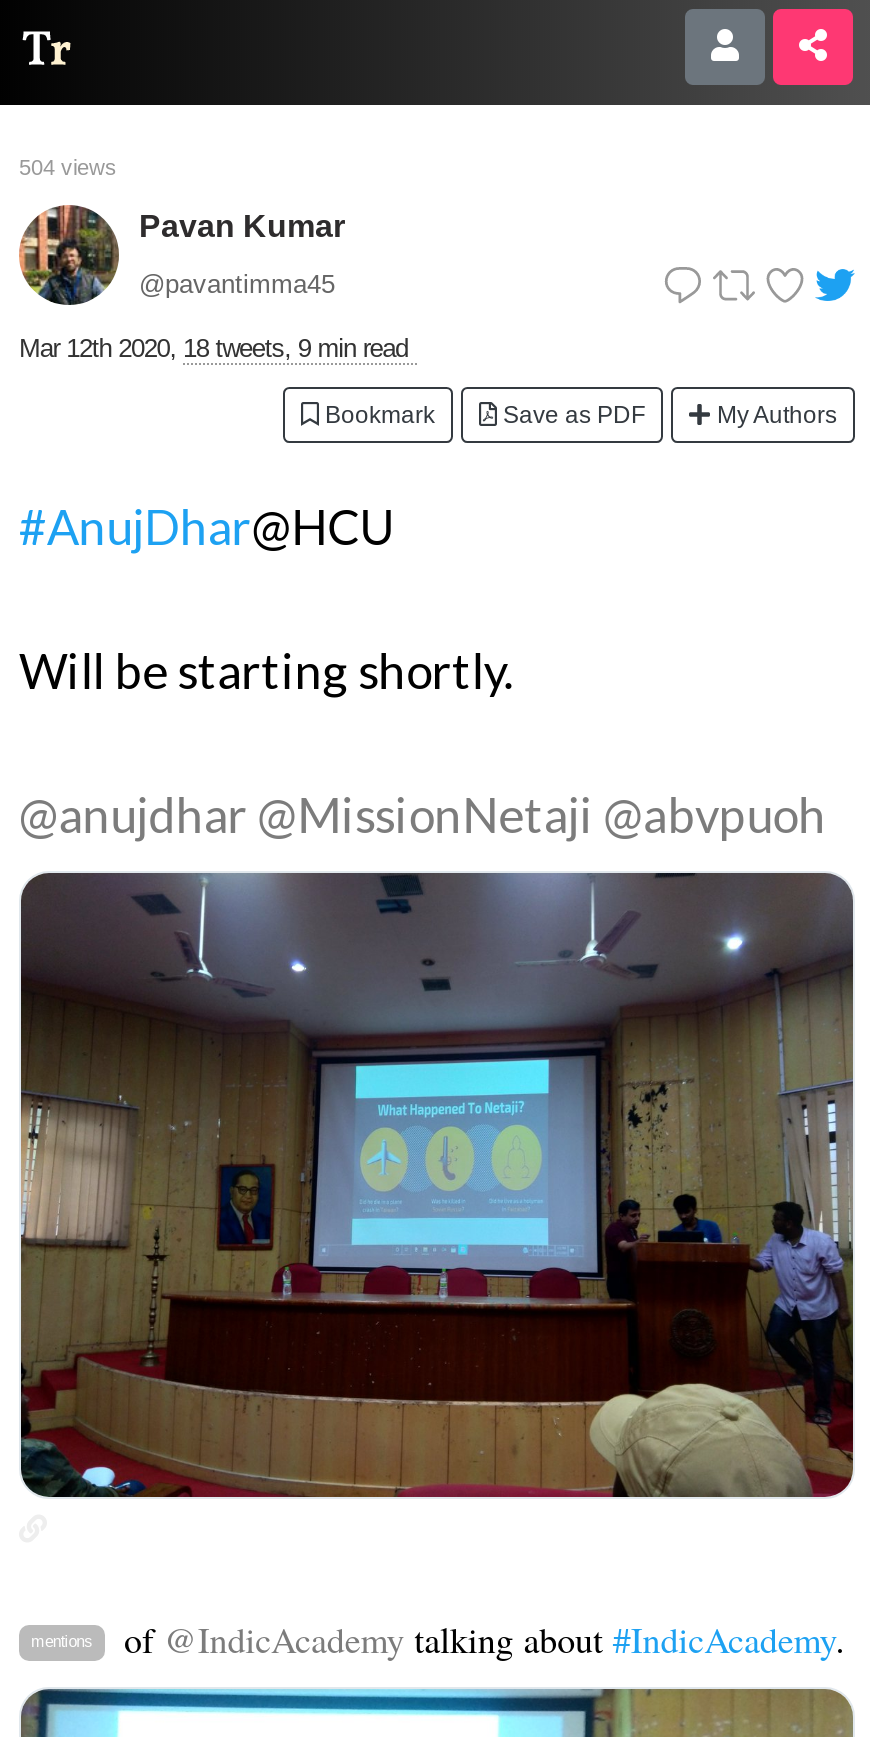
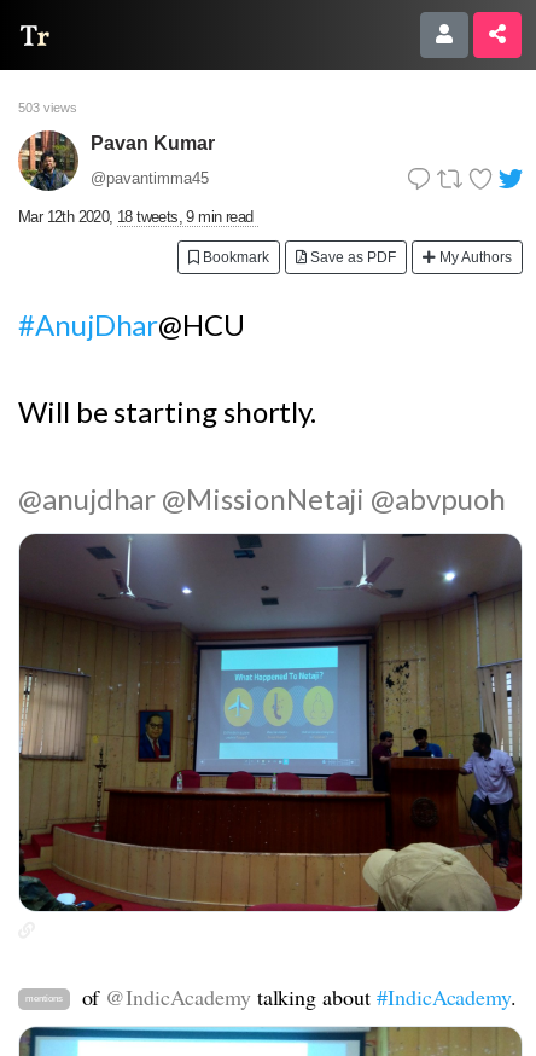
- 504 views
+ 503 views
